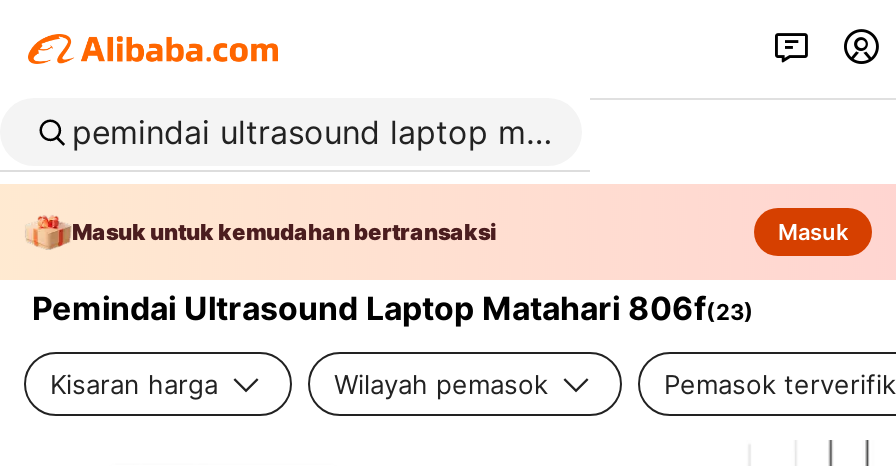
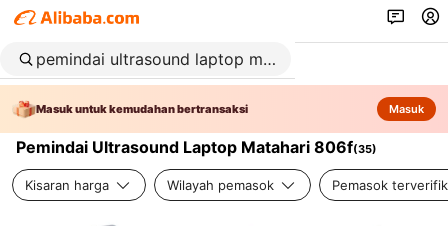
- Pemindai Ultrasound Laptop Matahari 806f(23)
+ Pemindai Ultrasound Laptop Matahari 806f(35)
